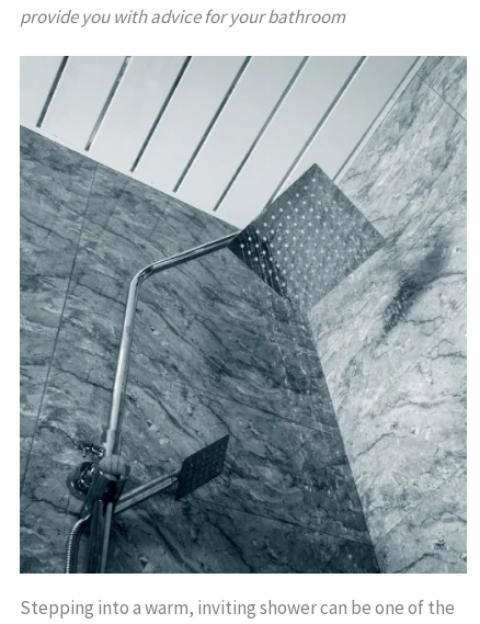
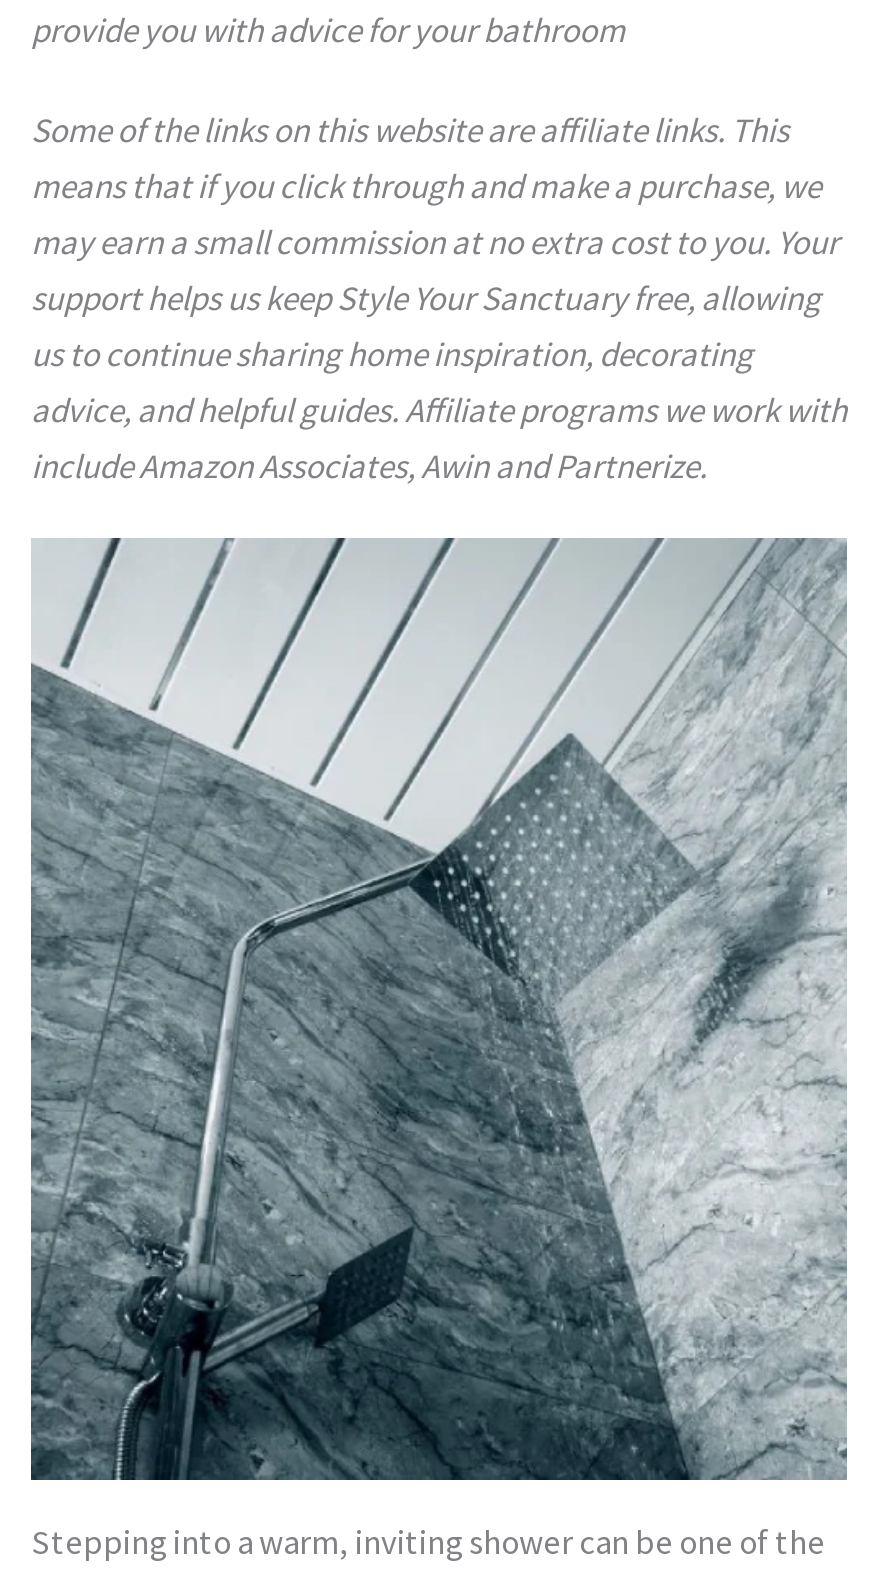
+ Some of the links on this website are affiliate links. This
+ means that if you click through and make a purchase, we
+ may earn a small commission at no extra cost to you. Your
+ support helps us keep Style Your Sanctuary free, allowing
+ us to continue sharing home inspiration, decorating
+ advice, and helpful guides. Affiliate programs we work with
+ include Amazon Associates, Awin and Partnerize.
